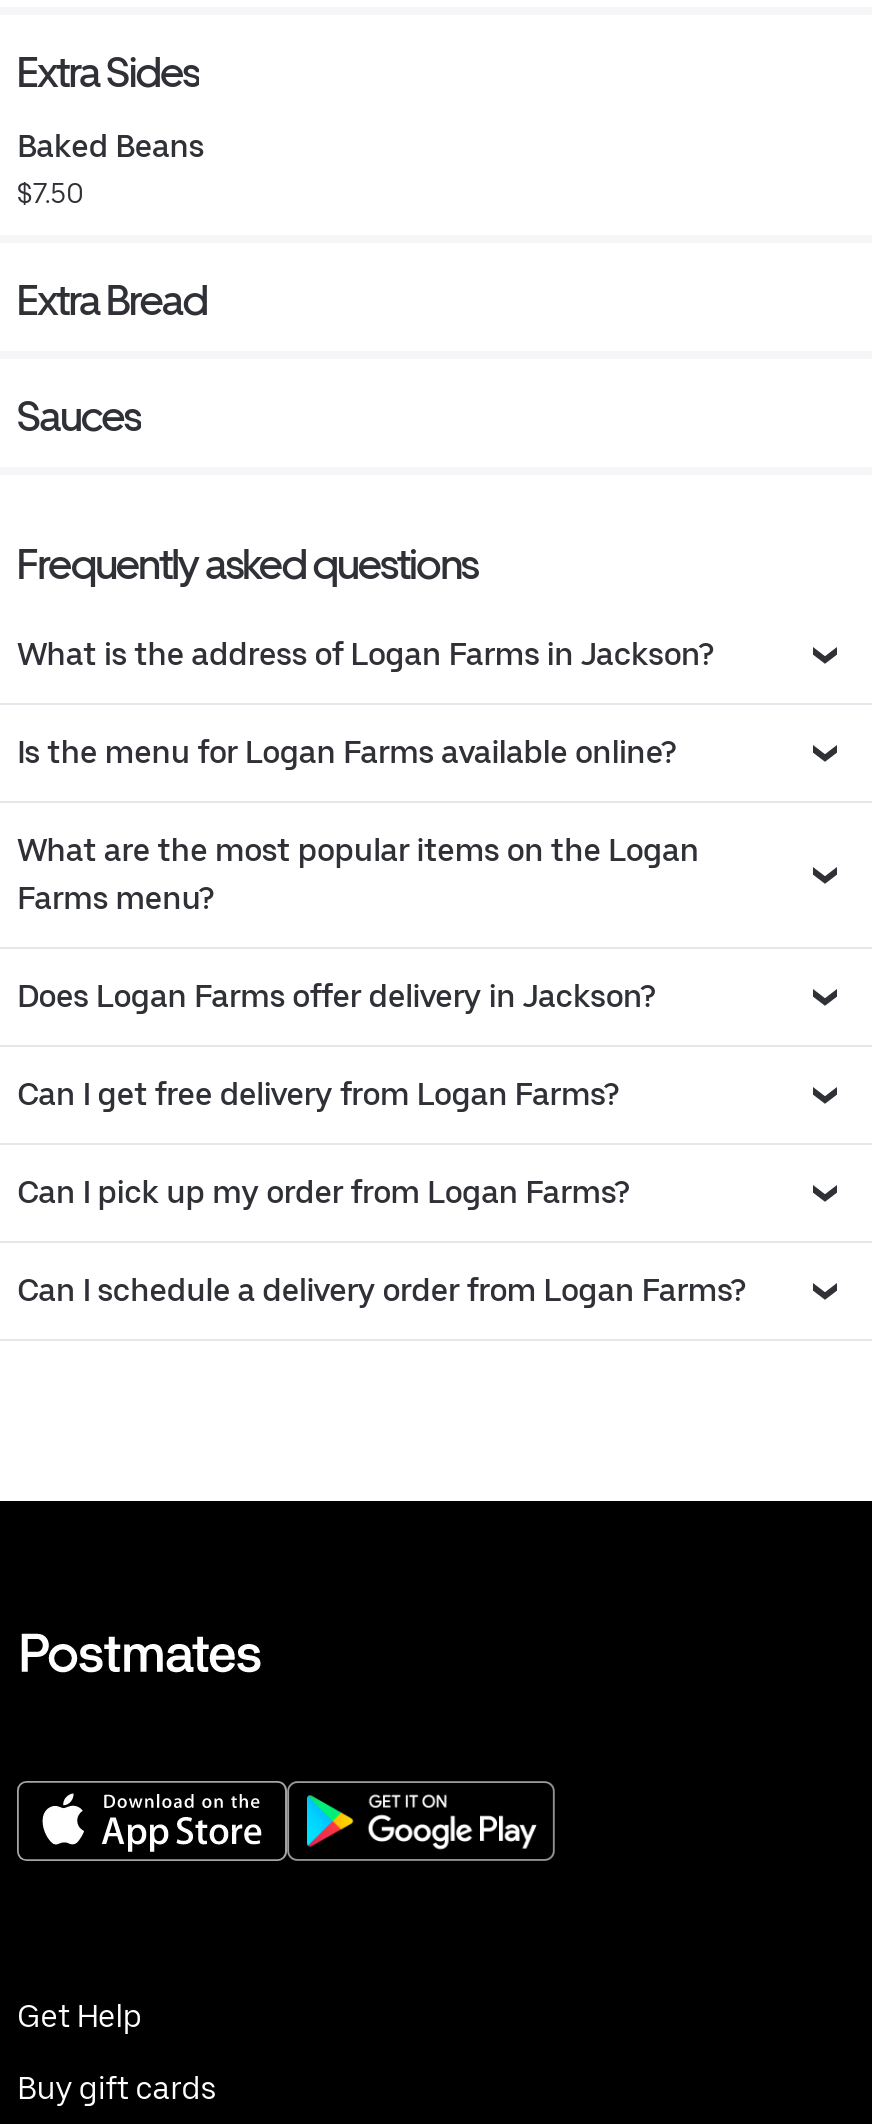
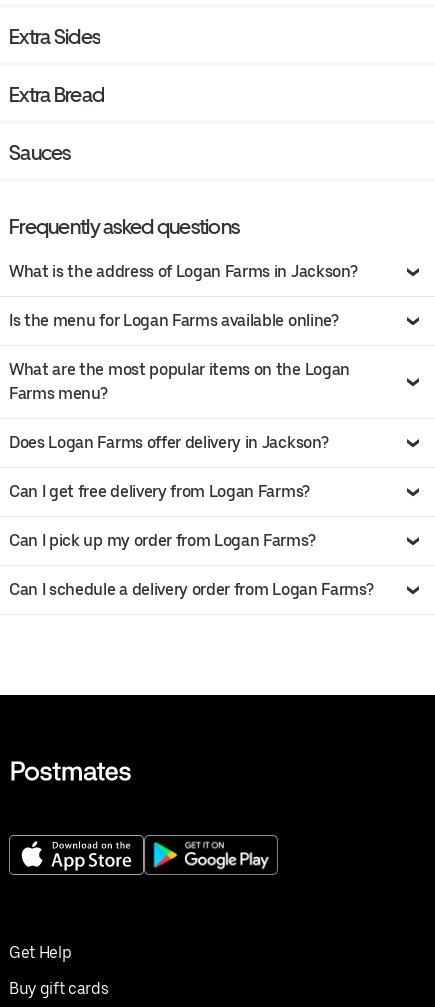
- Baked Beans
- $7.50
